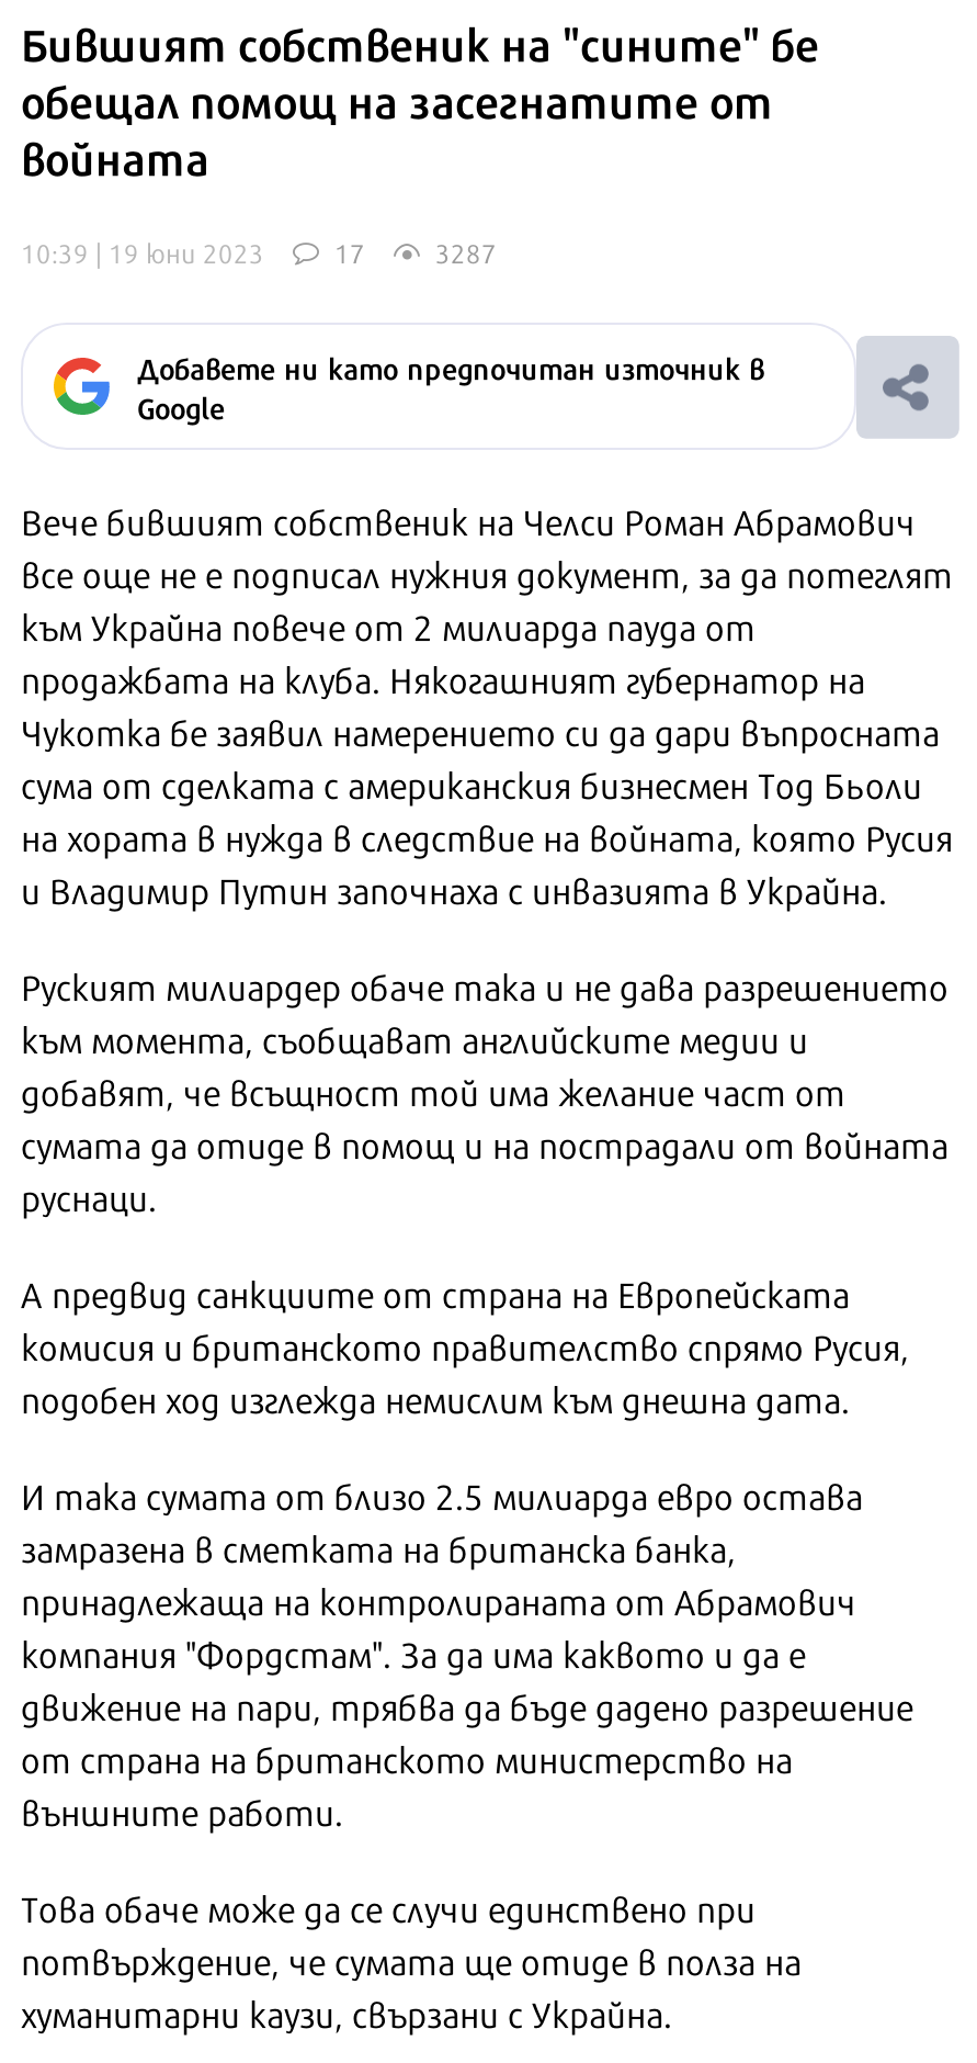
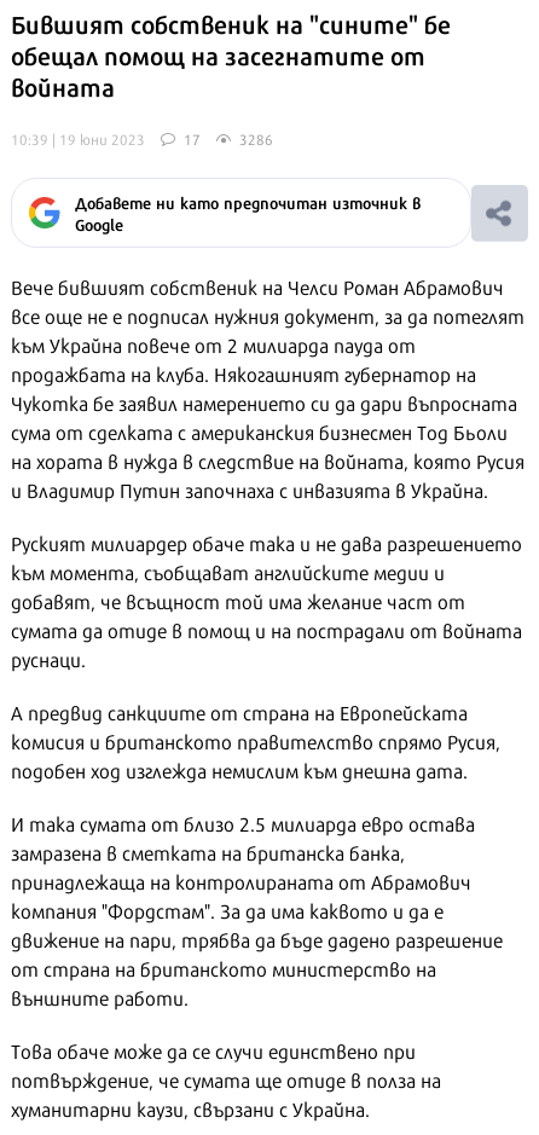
- 3287
+ 3286
